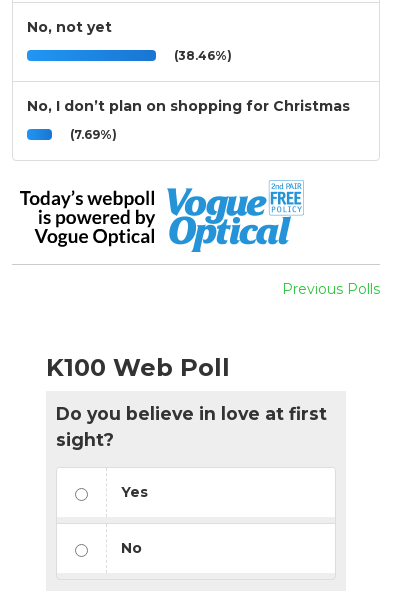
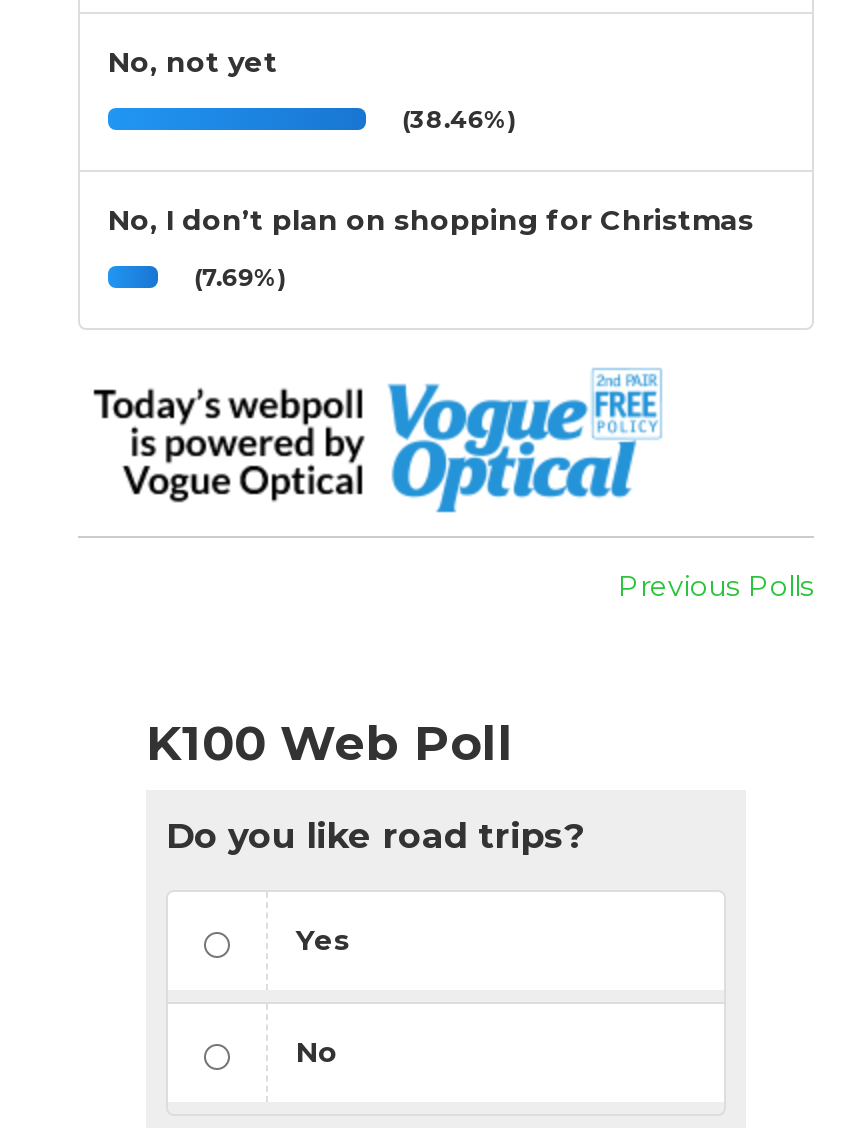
- Do you believe in love at first
- sight?
+ Do you like road trips?
